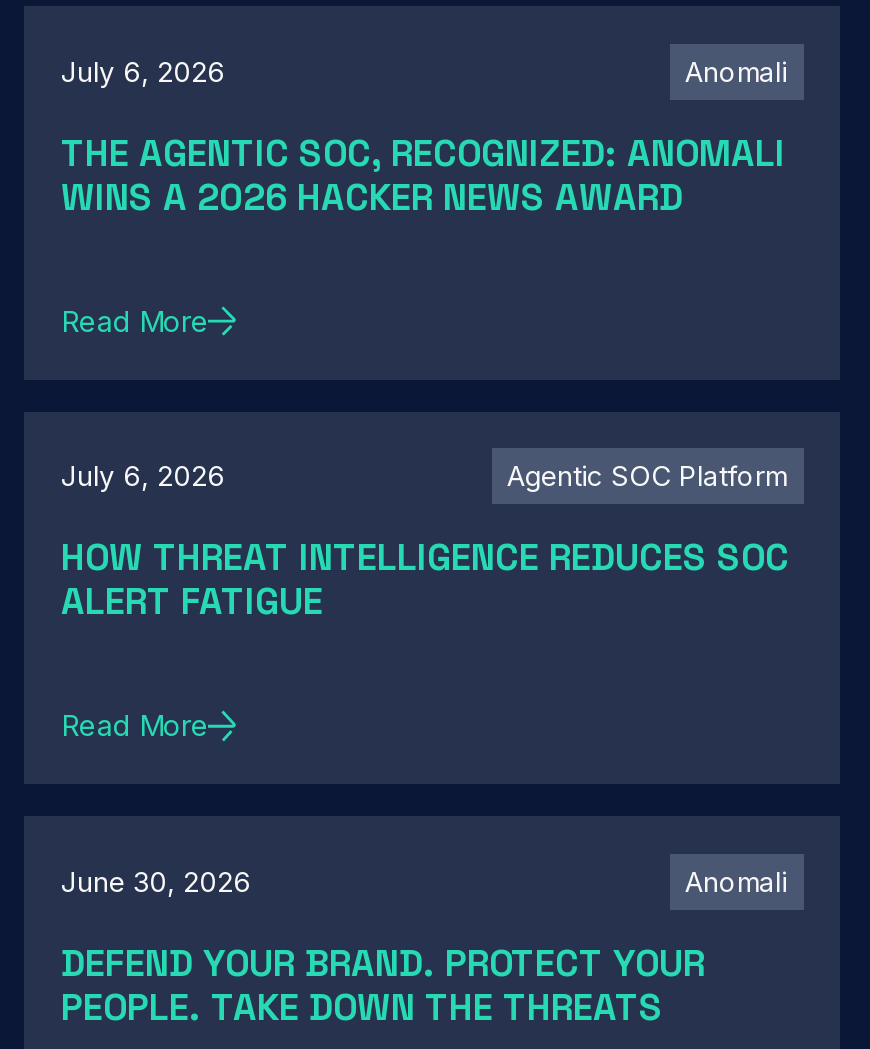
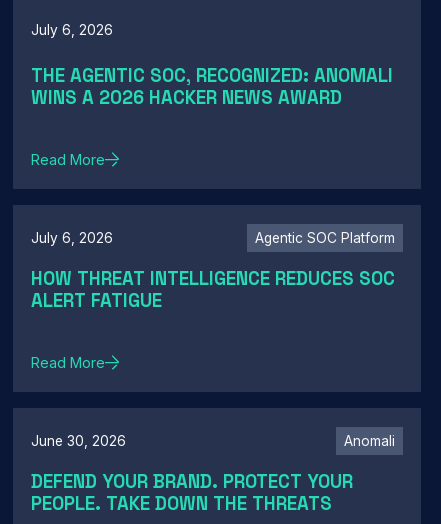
- Anomali
